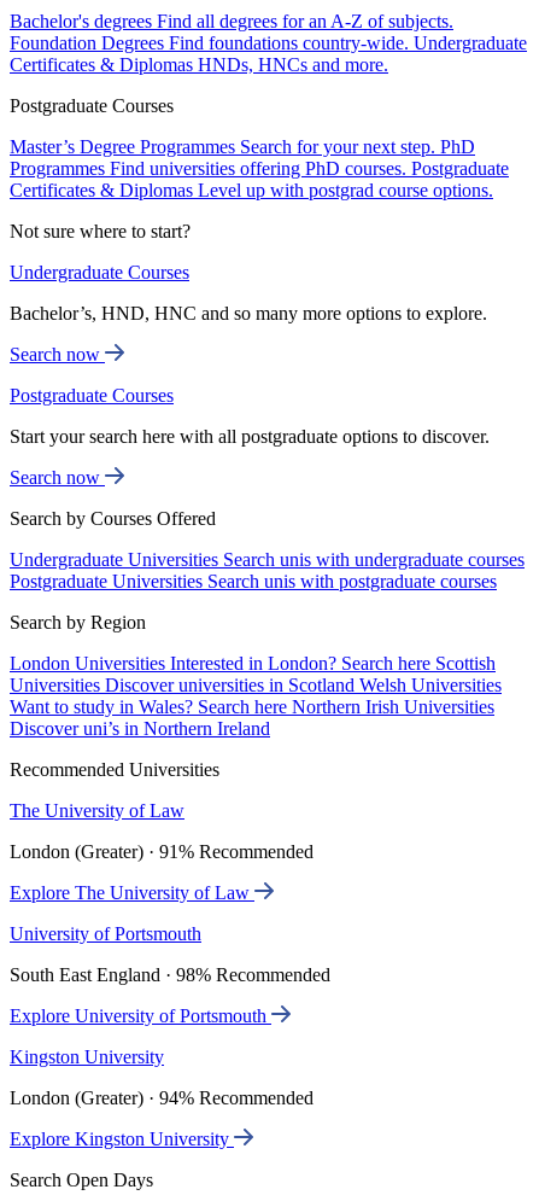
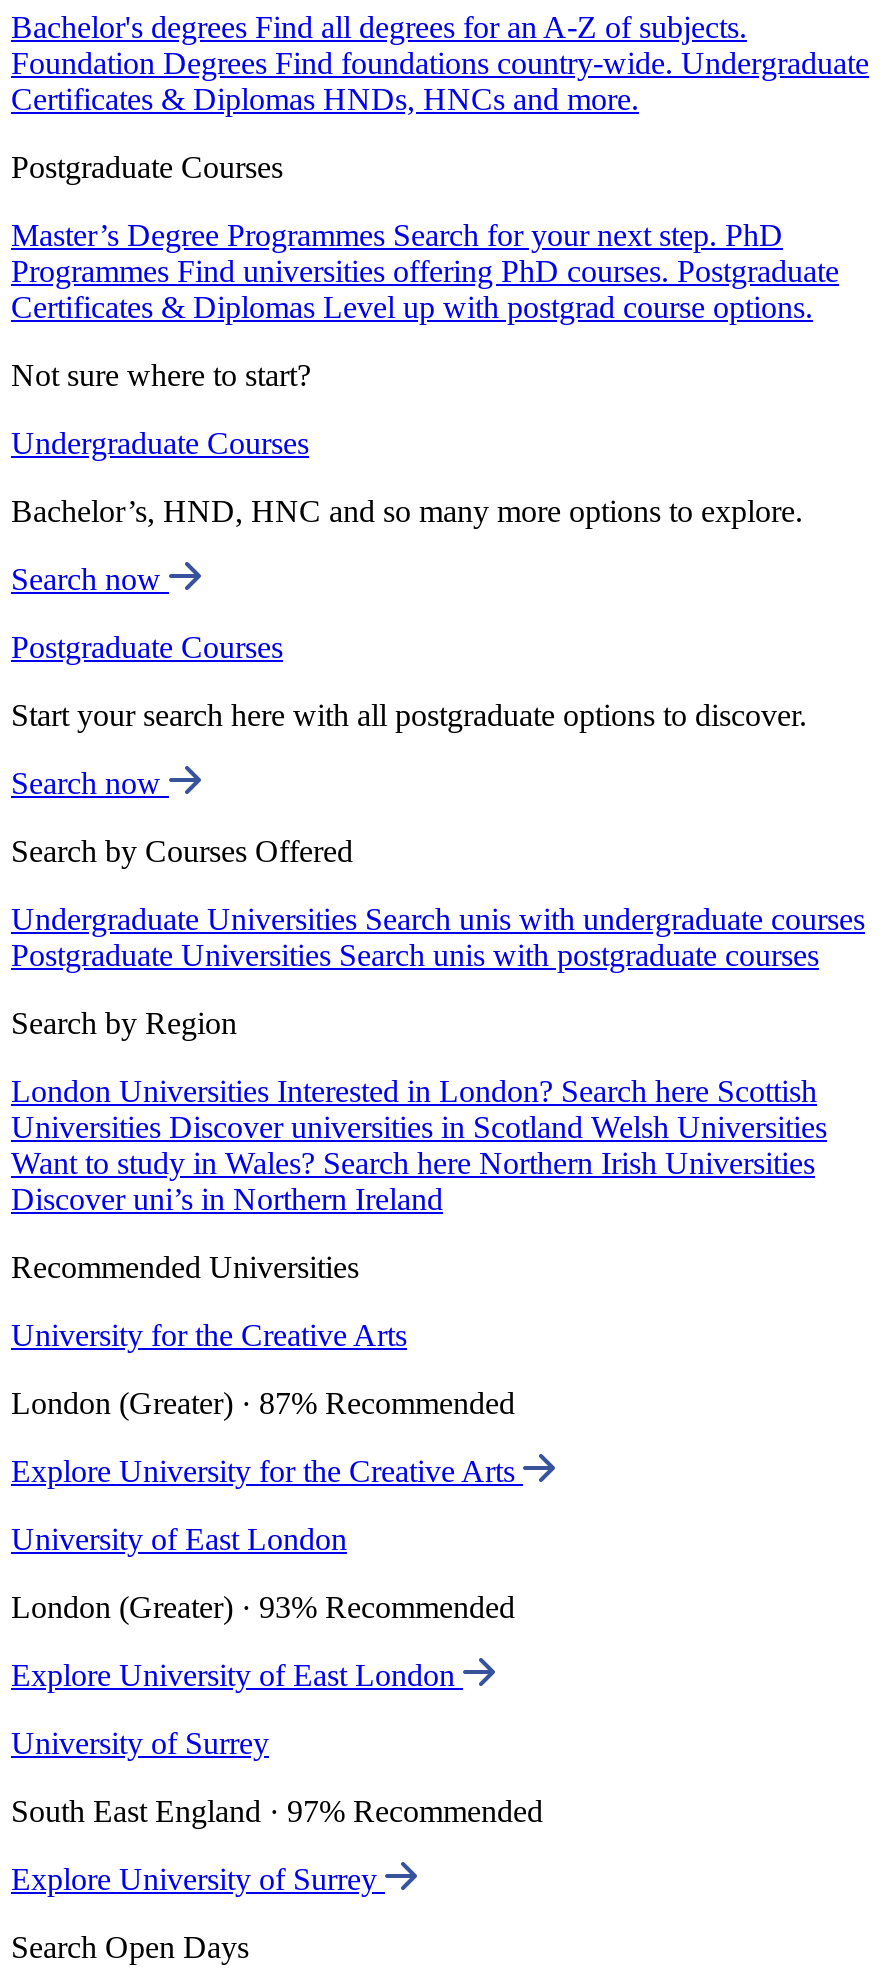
- The University of Law
+ University for the Creative Arts

- London (Greater) · 91% Recommended
+ London (Greater) · 87% Recommended

- Explore The University of Law
+ Explore University for the Creative Arts

- University of Portsmouth
+ University of East London

- South East England · 98% Recommended
+ London (Greater) · 93% Recommended

- Explore University of Portsmouth
+ Explore University of East London

- Kingston University
+ University of Surrey

- London (Greater) · 94% Recommended
+ South East England · 97% Recommended

- Explore Kingston University
+ Explore University of Surrey
